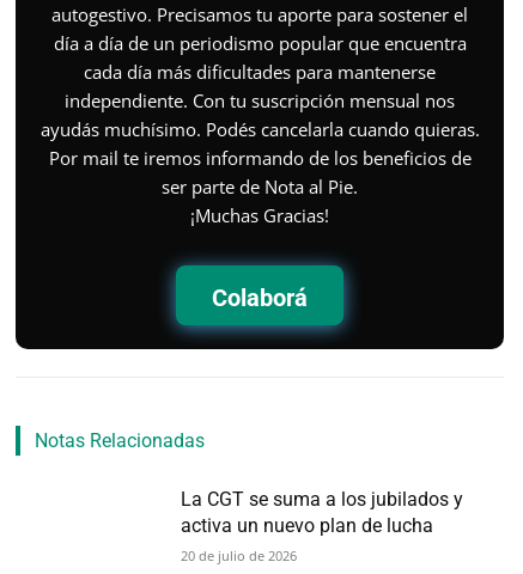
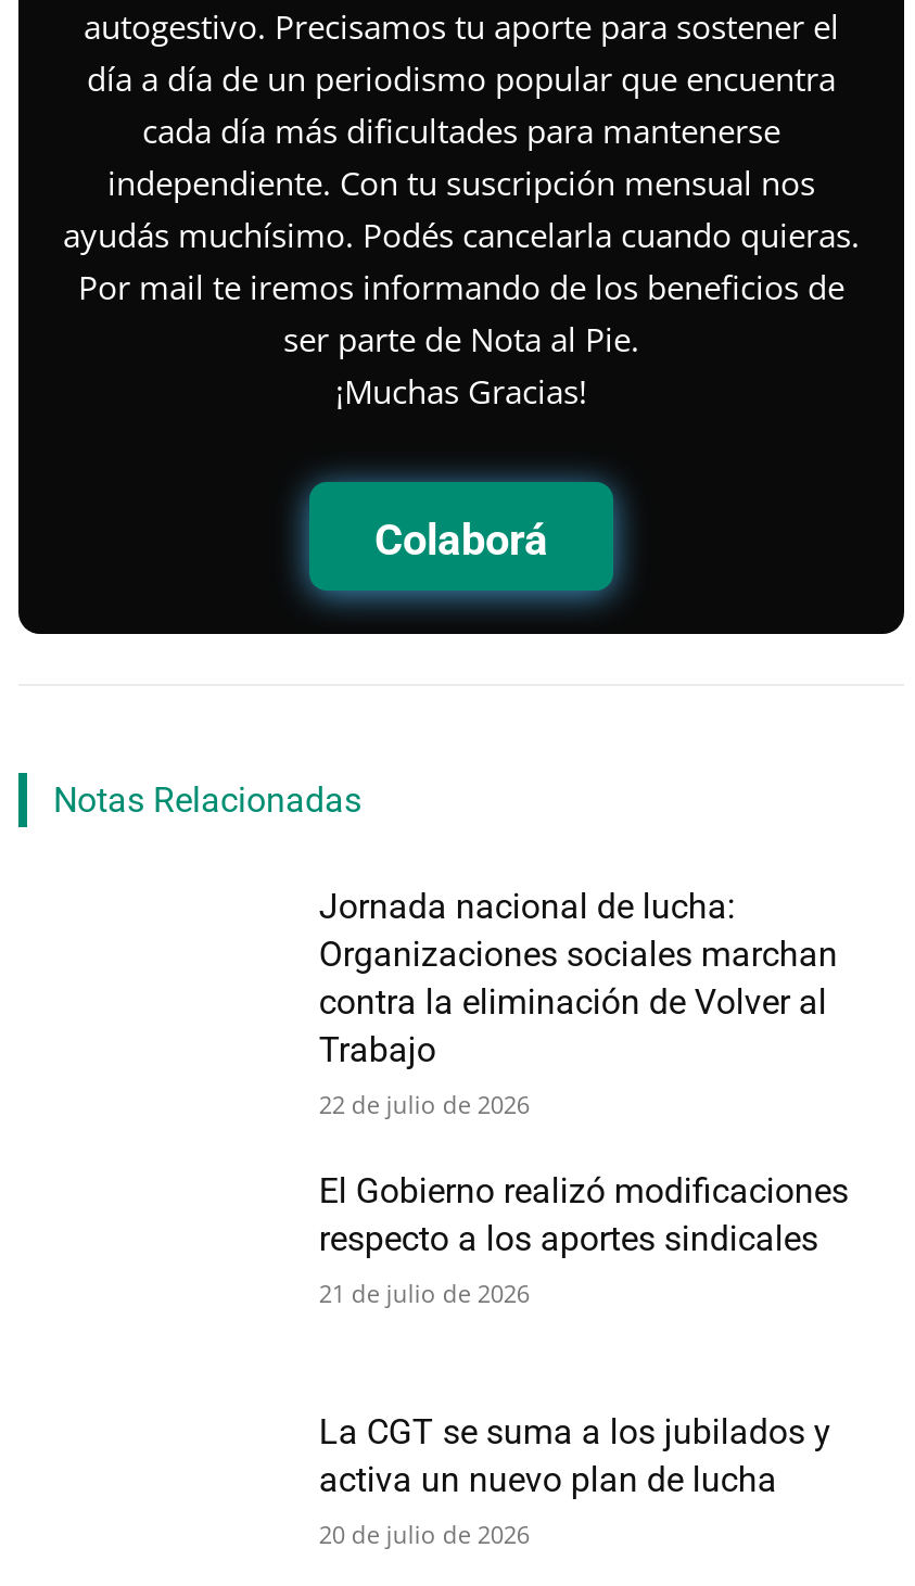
+ Jornada nacional de lucha:
+ Organizaciones sociales marchan
+ contra la eliminación de Volver al
+ Trabajo
+ 22 de julio de 2026
+ El Gobierno realizó modificaciones
+ respecto a los aportes sindicales
+ 21 de julio de 2026
